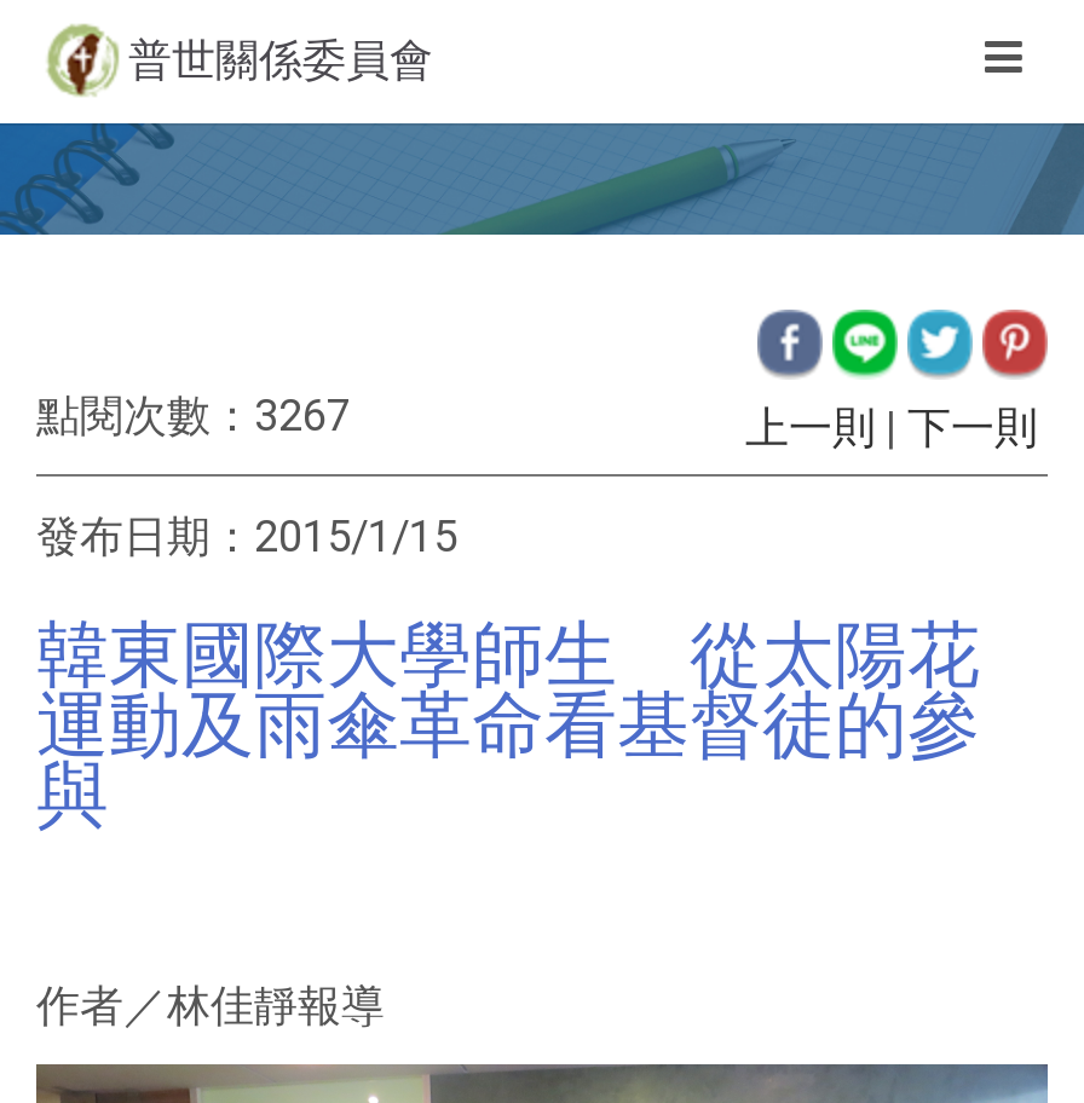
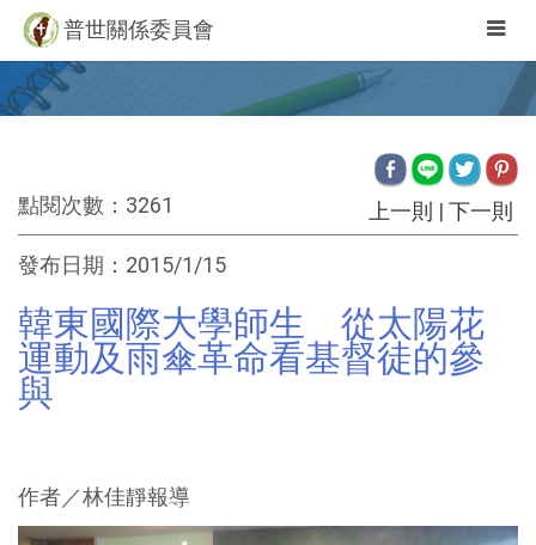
- 點閱次數：3267
+ 點閱次數：3261
